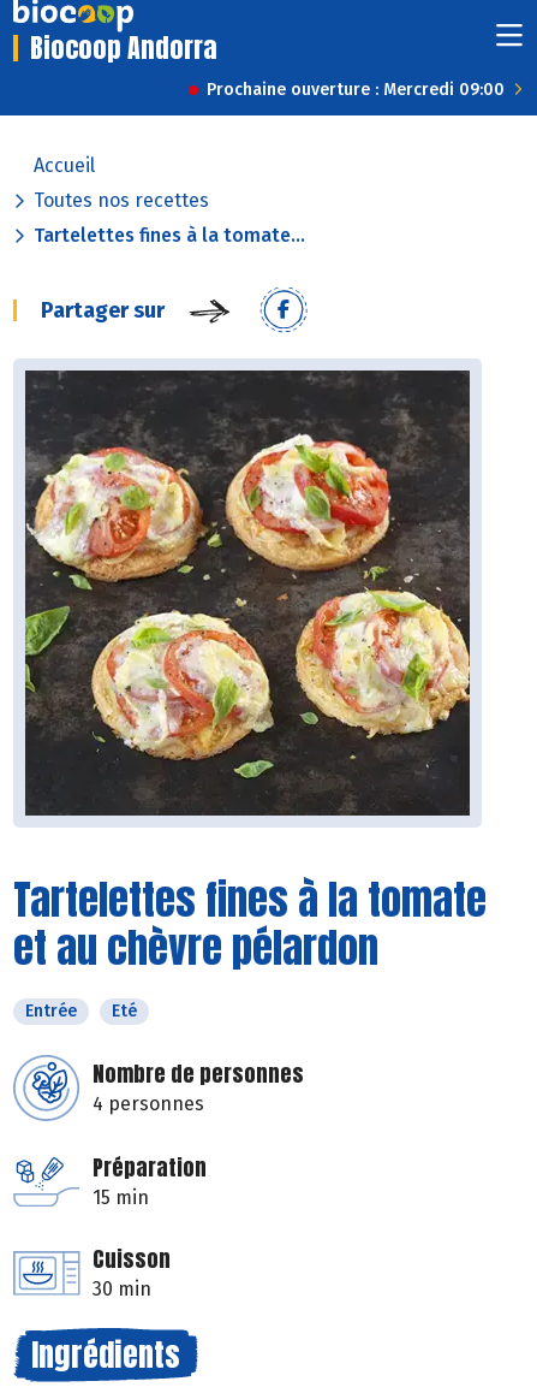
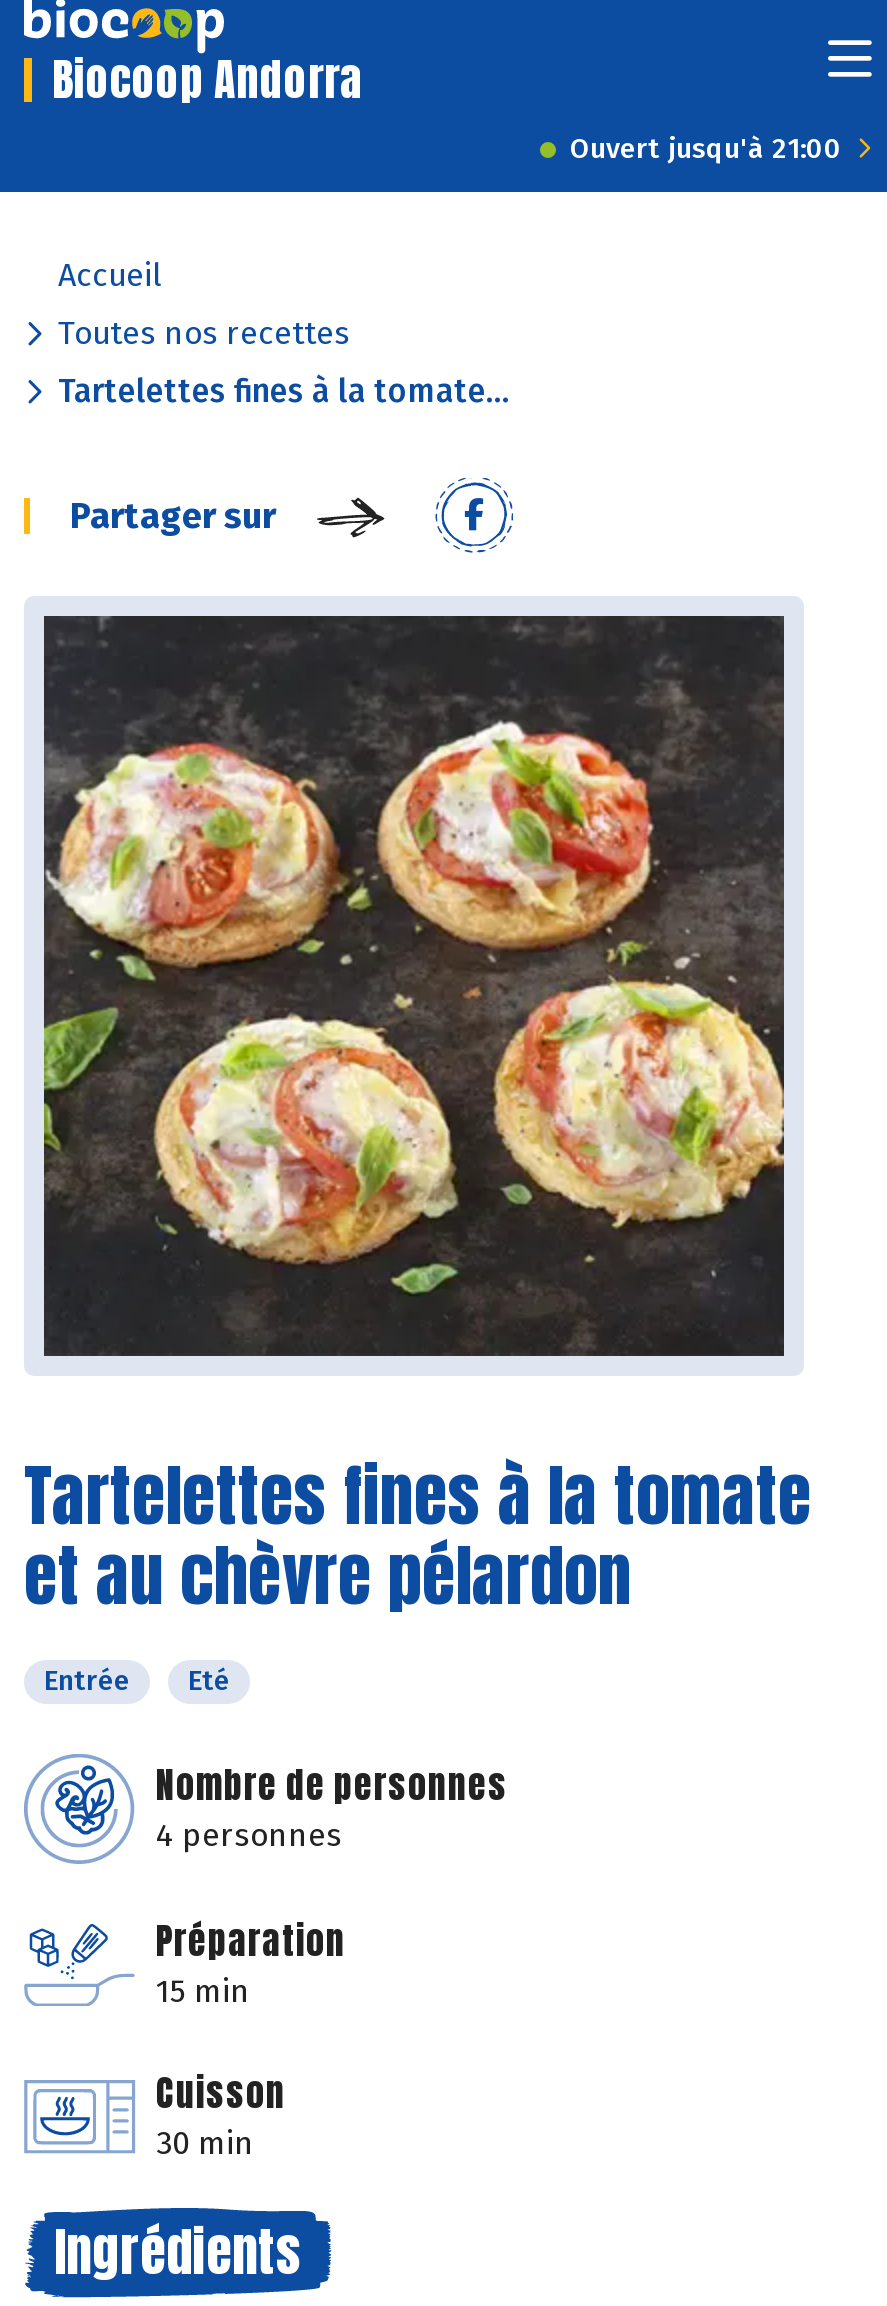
- Prochaine ouverture : Mercredi 09:00
+ Ouvert jusqu'à 21:00
